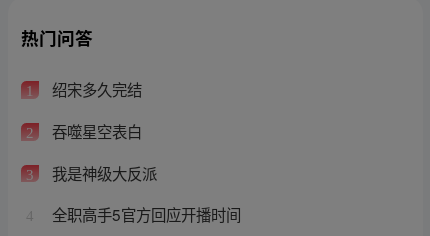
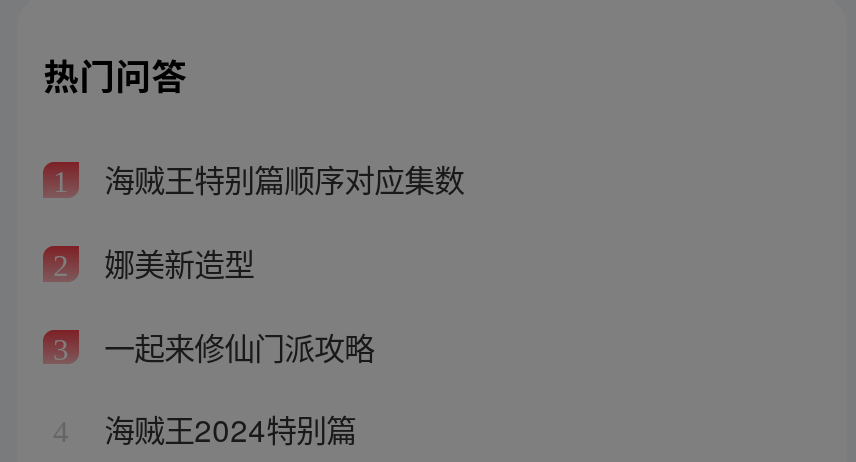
- 绍宋多久完结
+ 海贼王特别篇顺序对应集数

- 吞噬星空表白
+ 娜美新造型

- 我是神级大反派
+ 一起来修仙门派攻略

- 全职高手5官方回应开播时间
+ 海贼王2024特别篇
